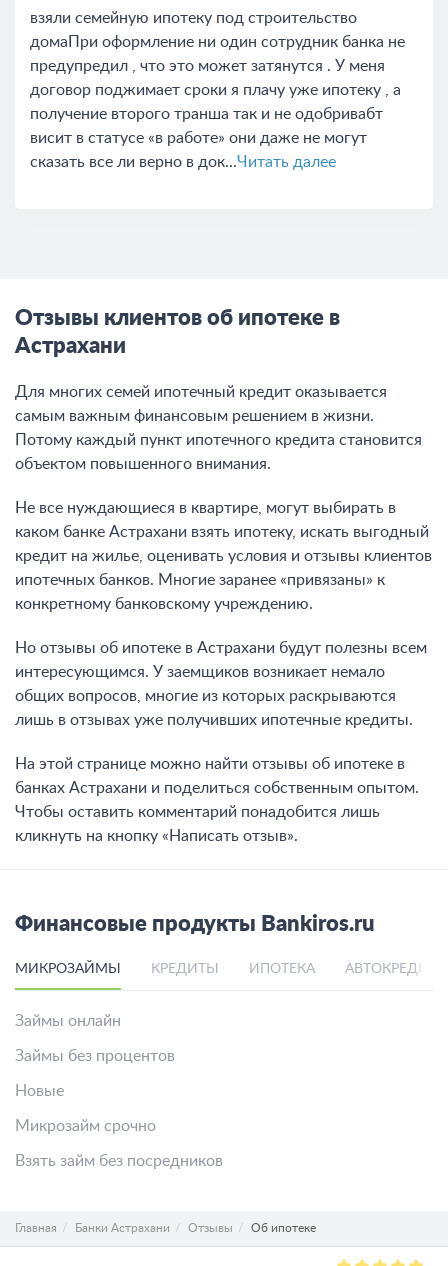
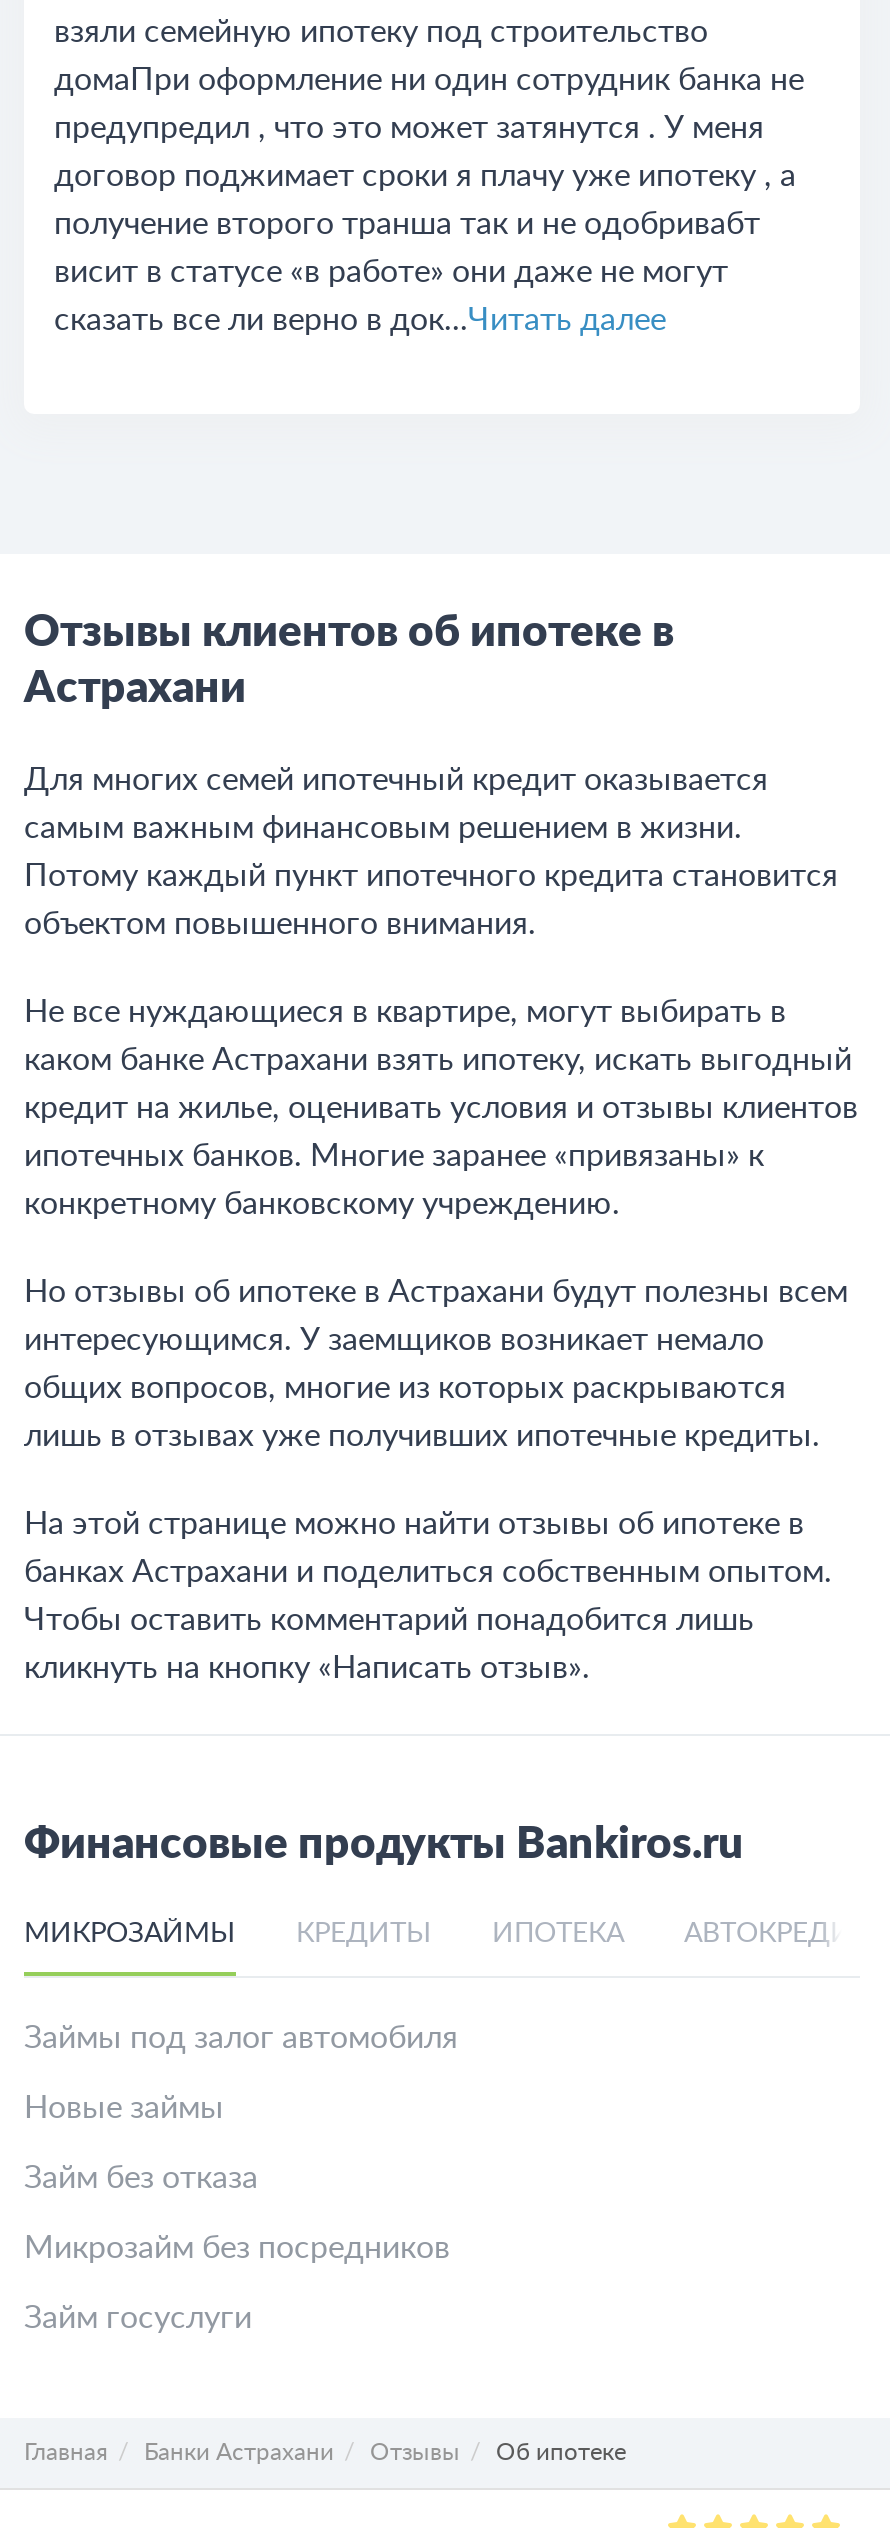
- Займы онлайн
+ Займы под залог автомобиля

- Займы без процентов
+ Новые займы

- Новые
+ Займ без отказа

- Микрозайм срочно
+ Микрозайм без посредников

- Взять займ без посредников
+ Займ госуслуги
